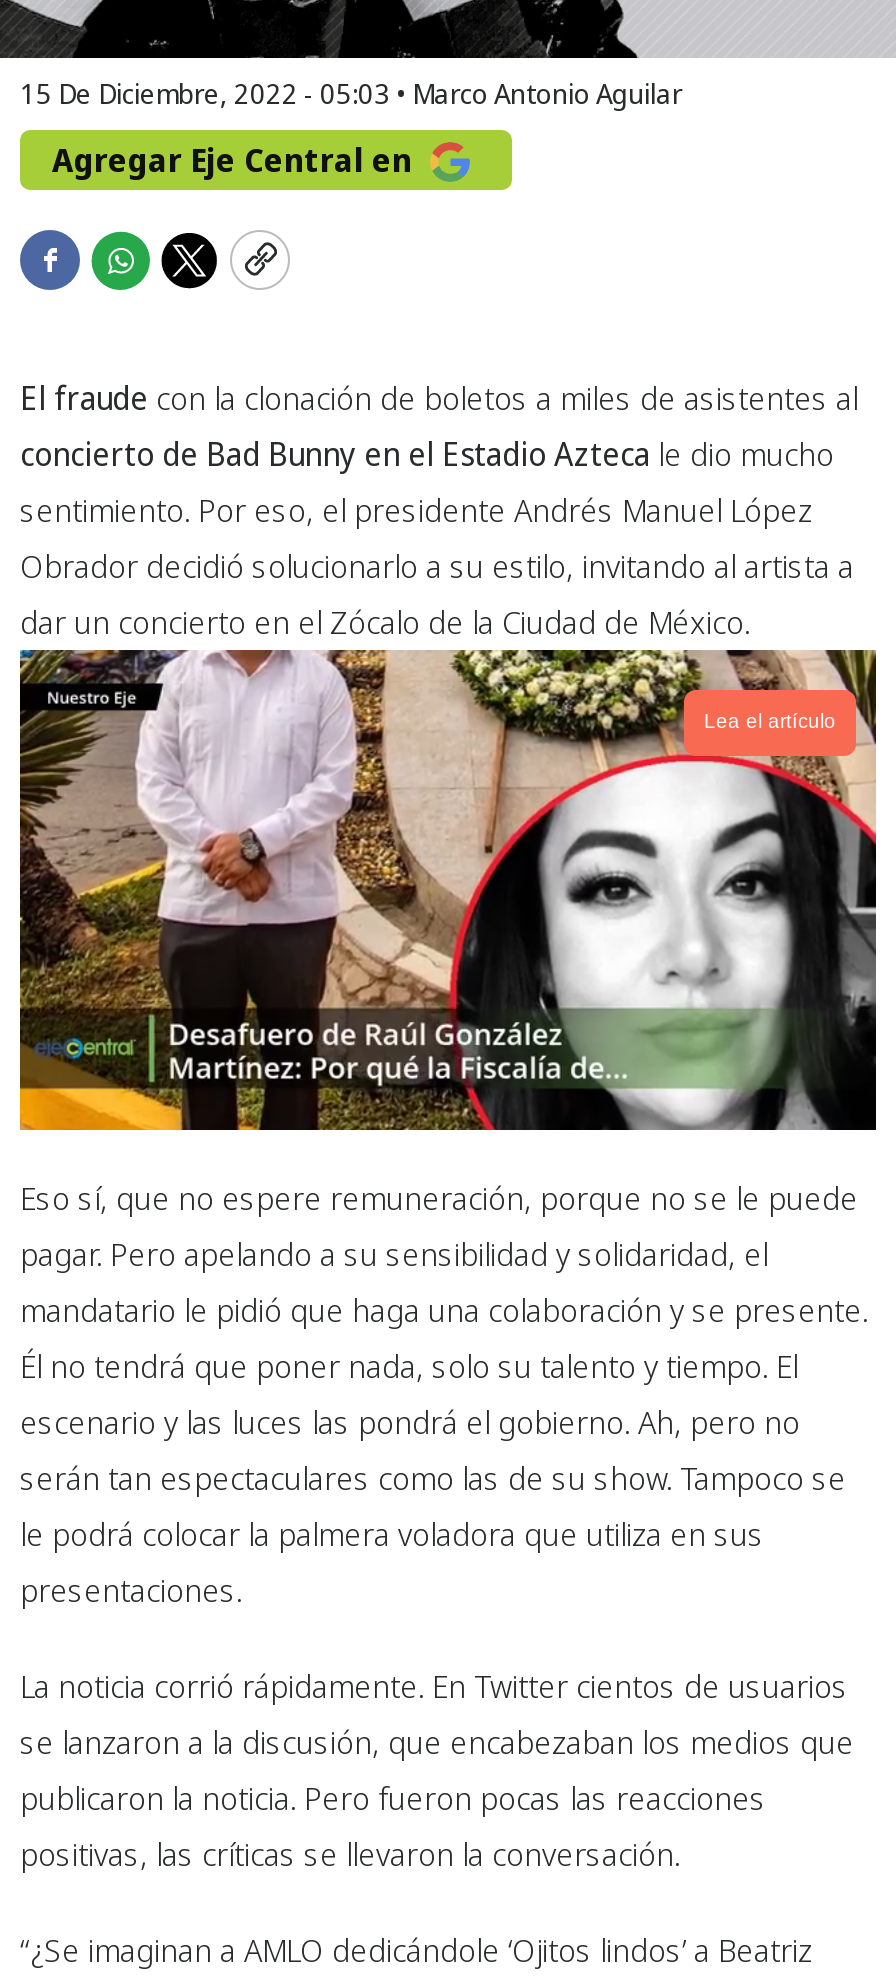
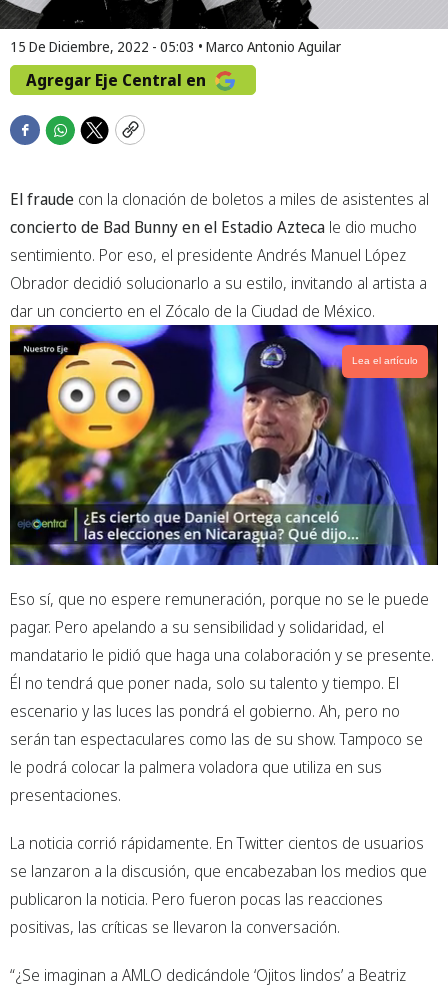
- [image]
+ [image]
